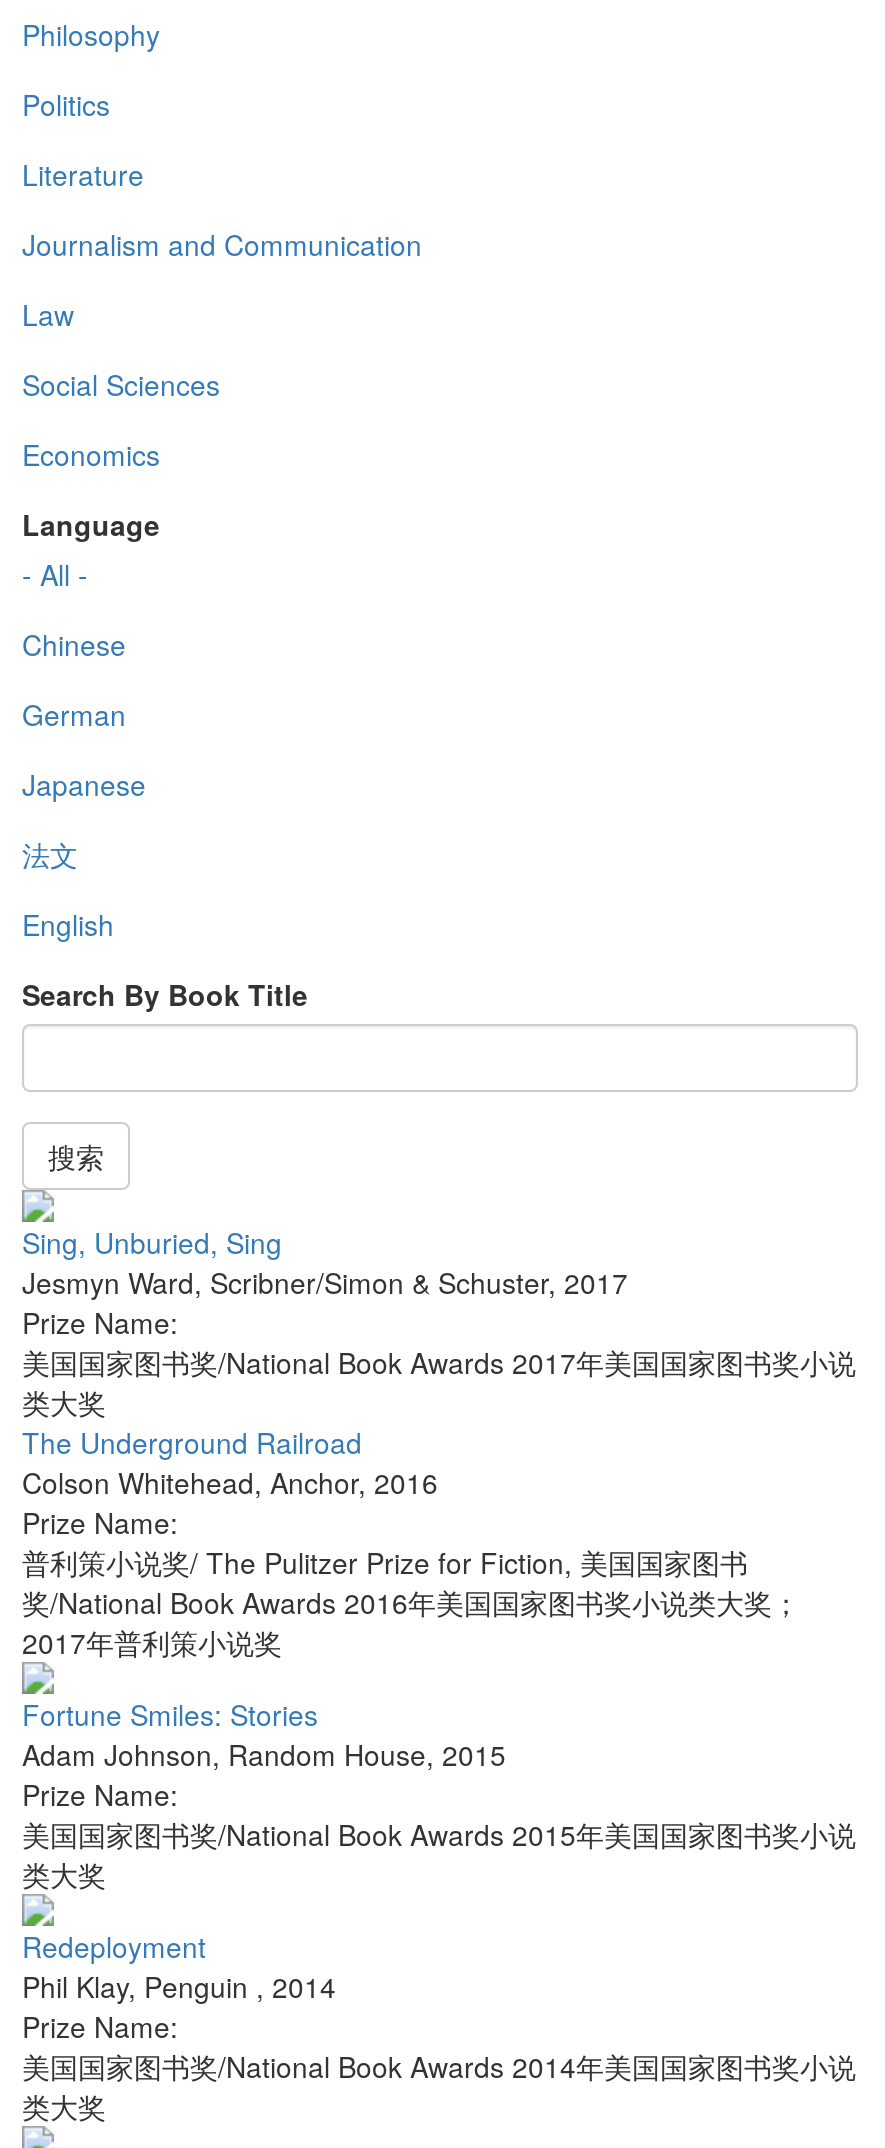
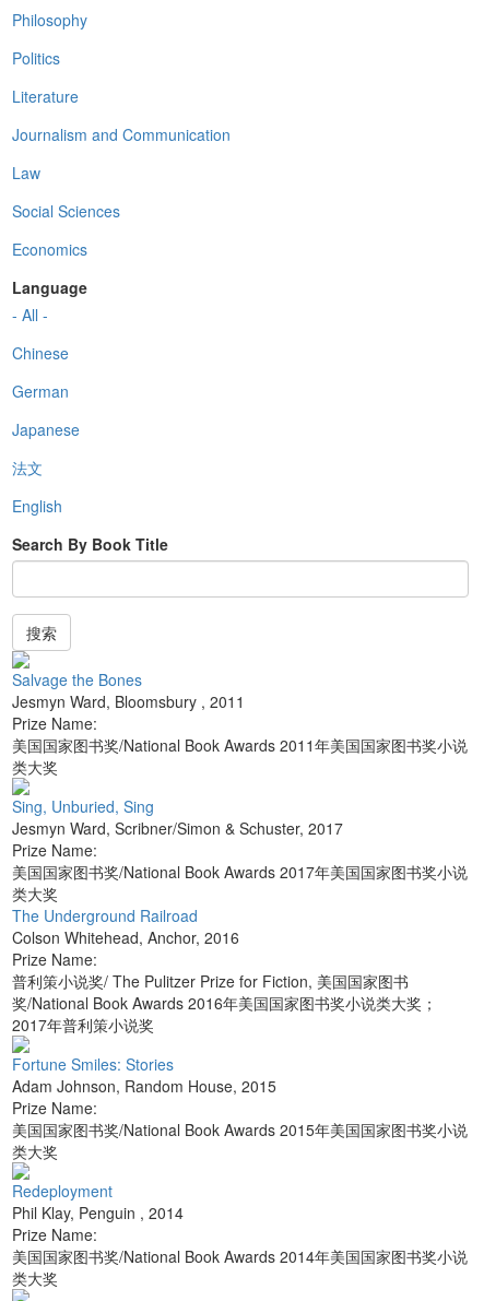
+ Salvage the Bones
+ Jesmyn Ward, Bloomsbury, 2011
+ Prize Name:
+ 美国国家图书奖/National Book Awards 2011年美国国家图书奖小说
+ 类大奖
